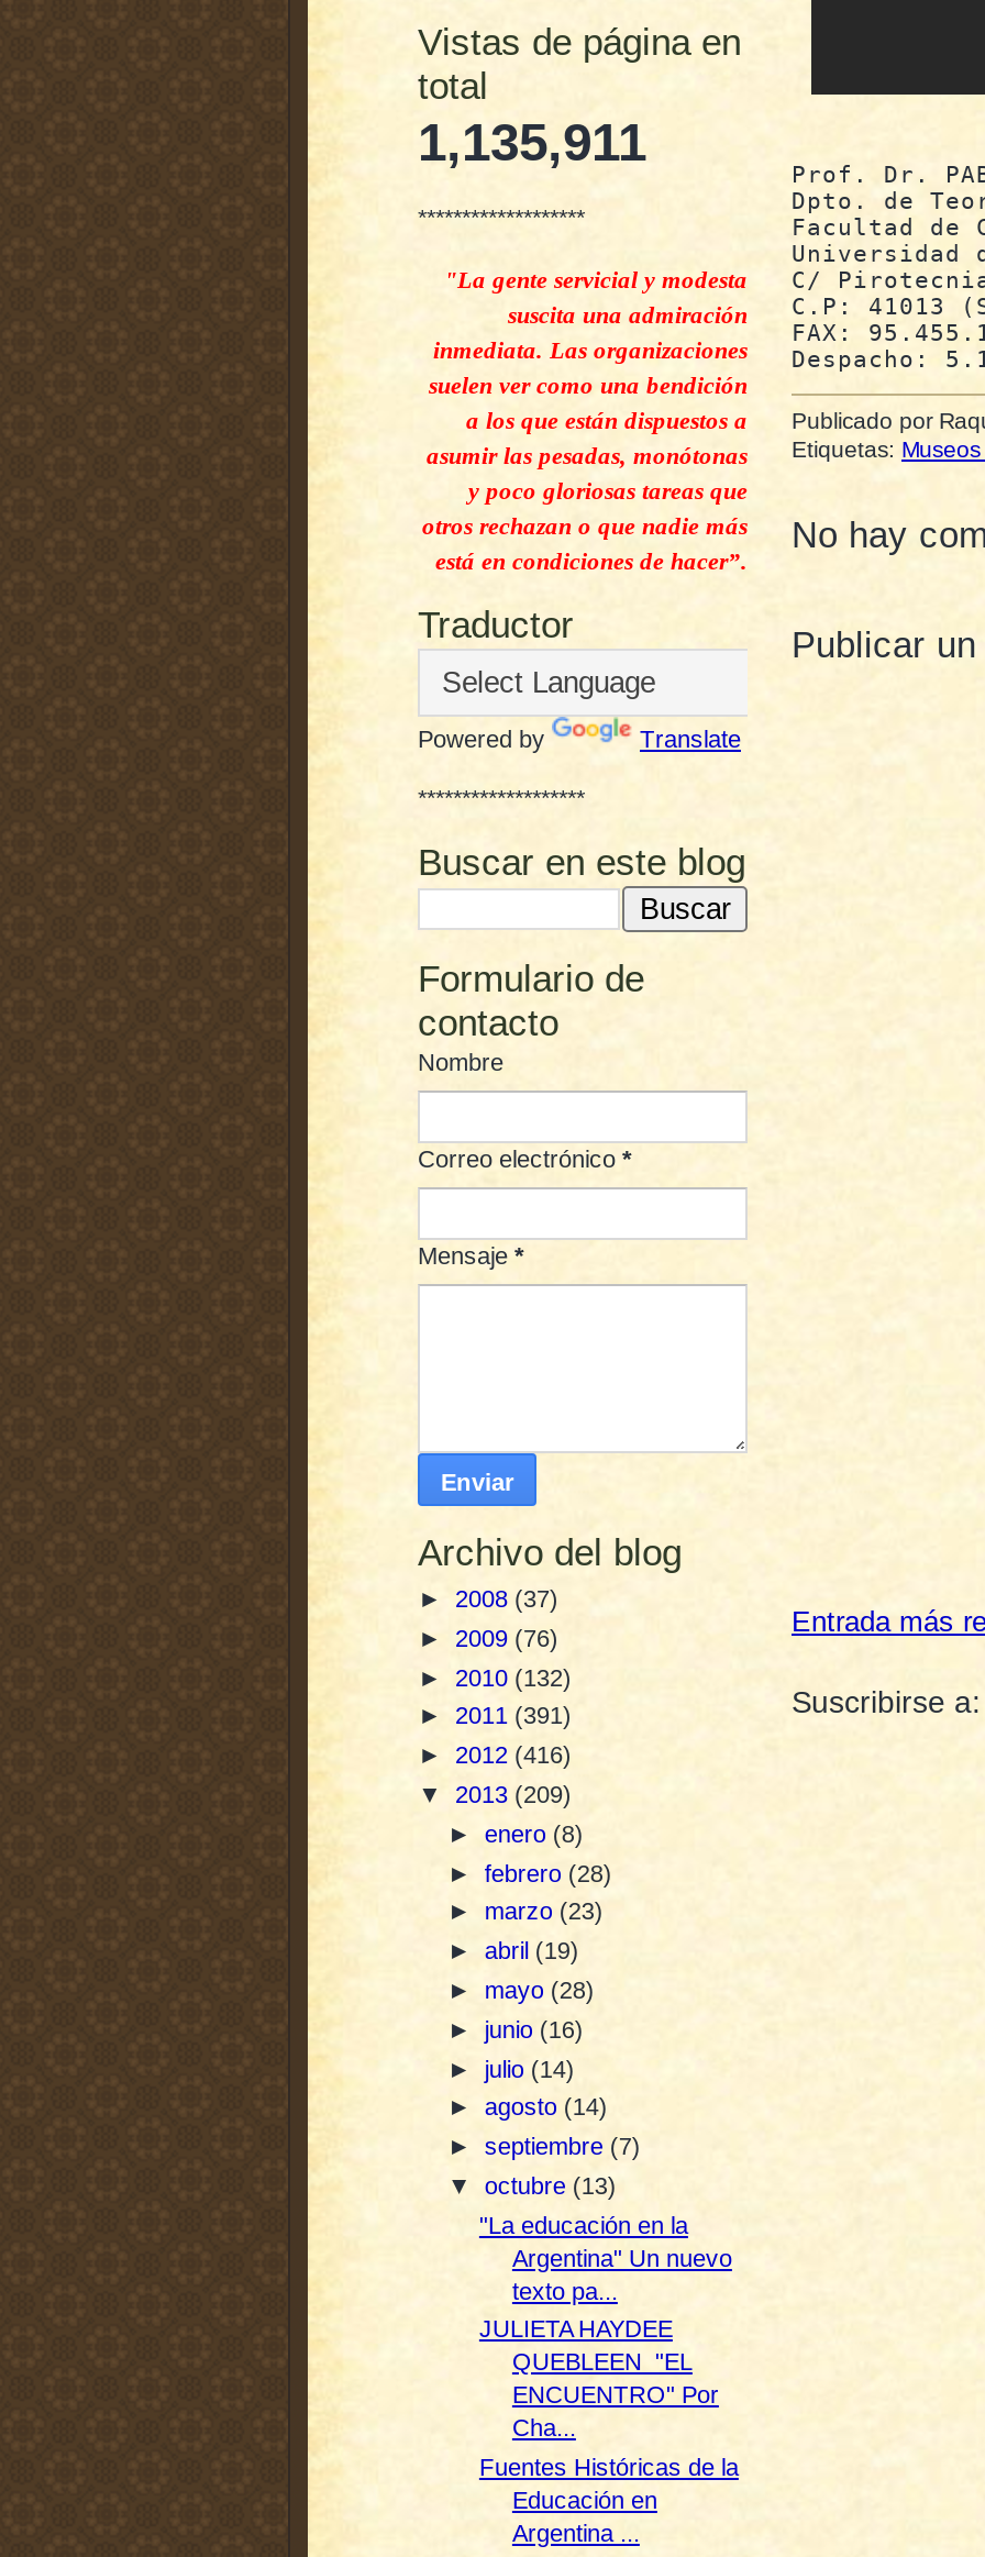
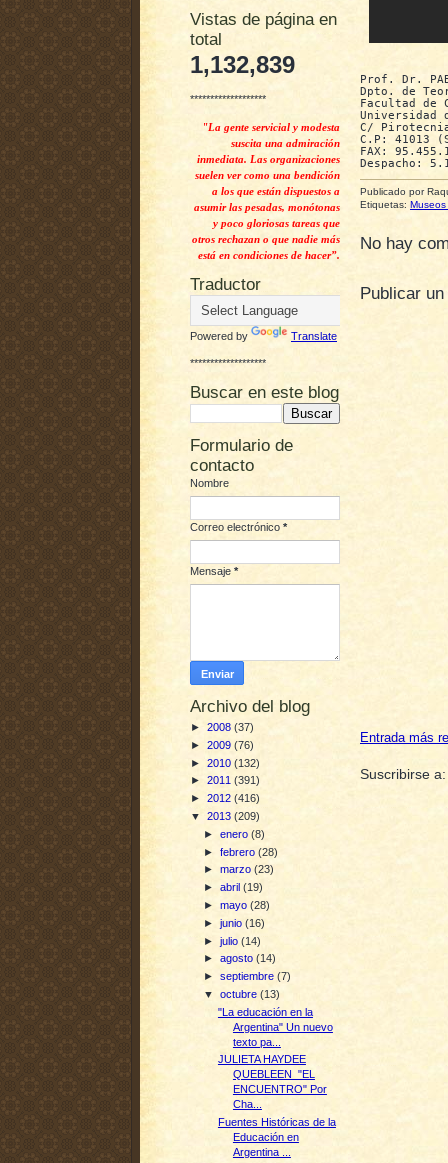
- 1,135,911
+ 1,132,839
